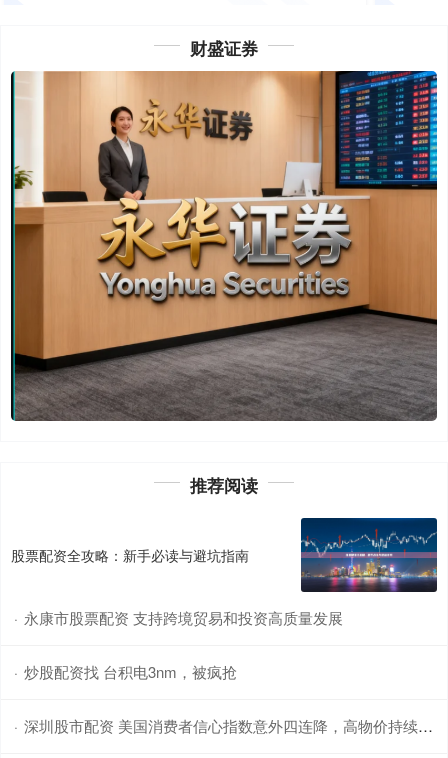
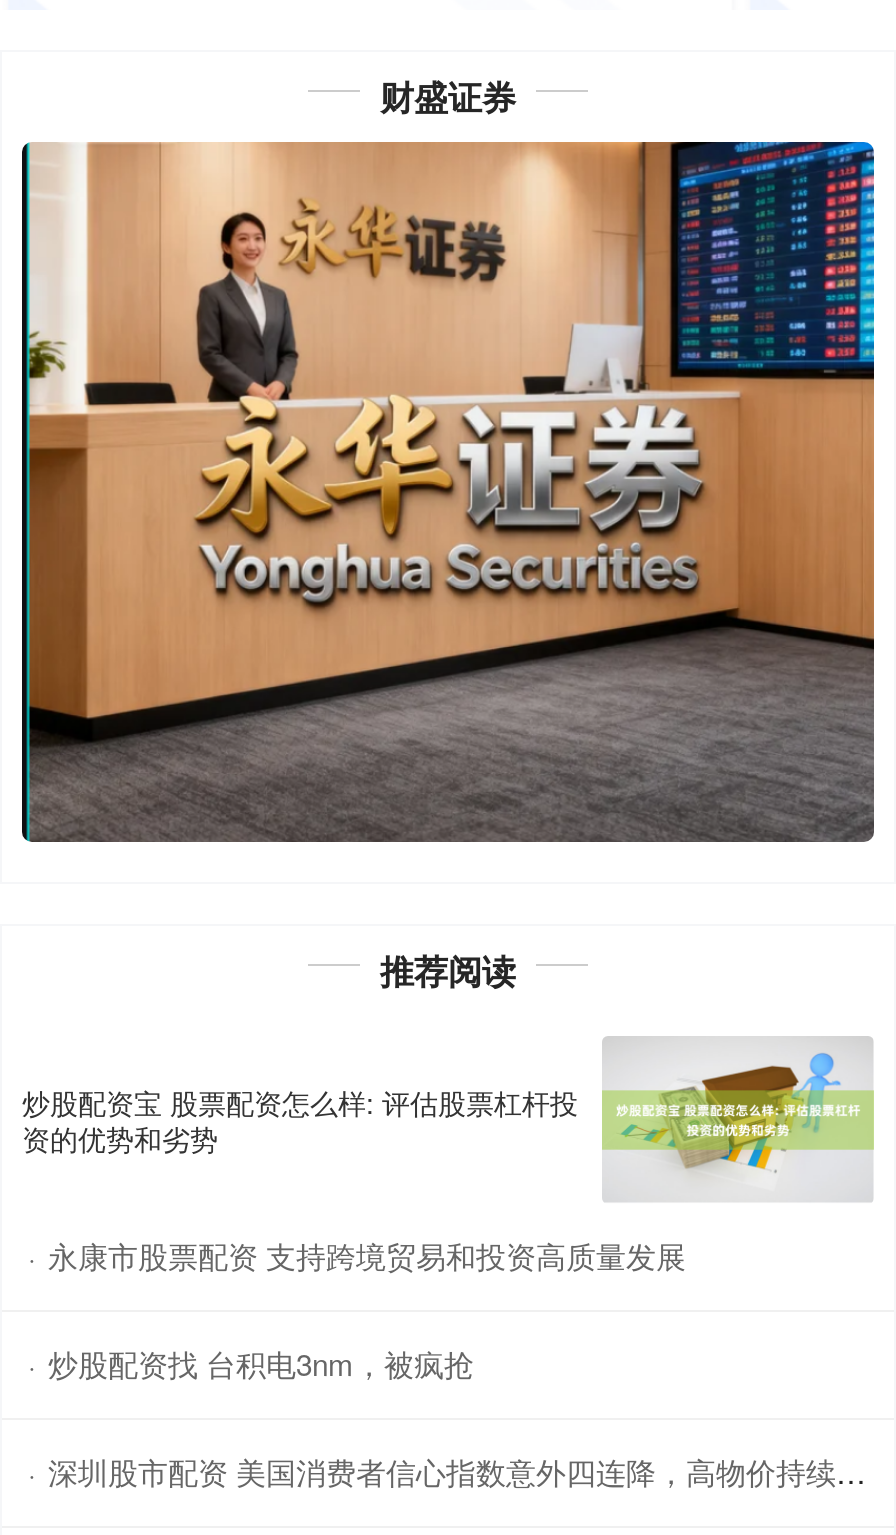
- [image]
+ [image]

- 股票配资全攻略：新手必读与避坑指南
+ 炒股配资宝 股票配资怎么样: 评估股票杠杆投
+ 资的优势和劣势
